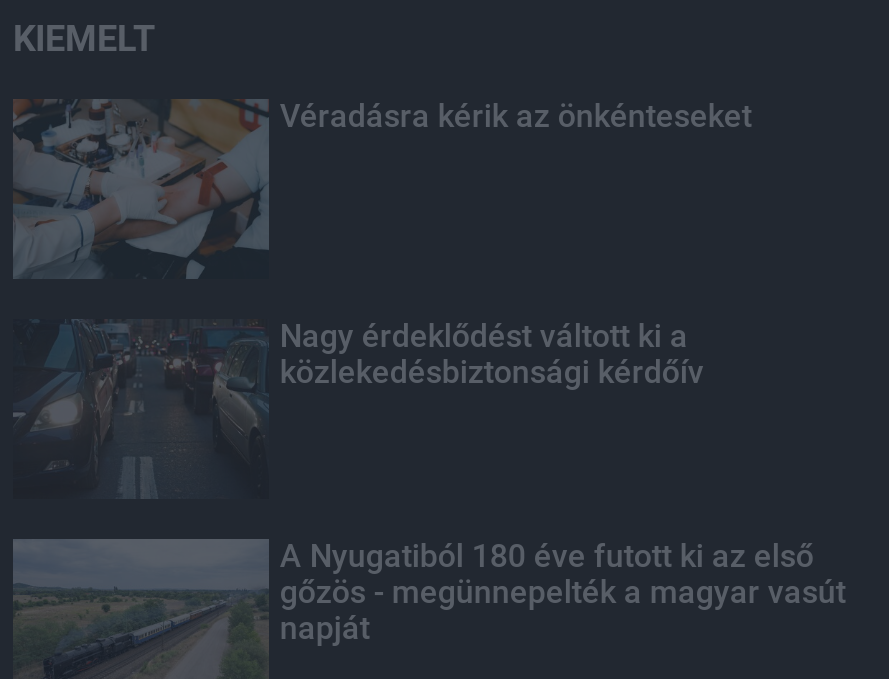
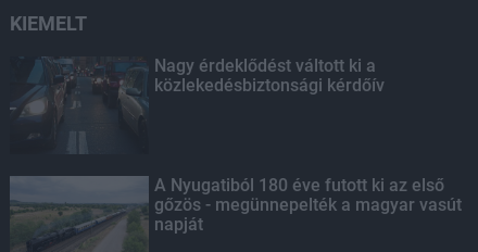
- [image]
- Véradásra kérik az önkénteseket
